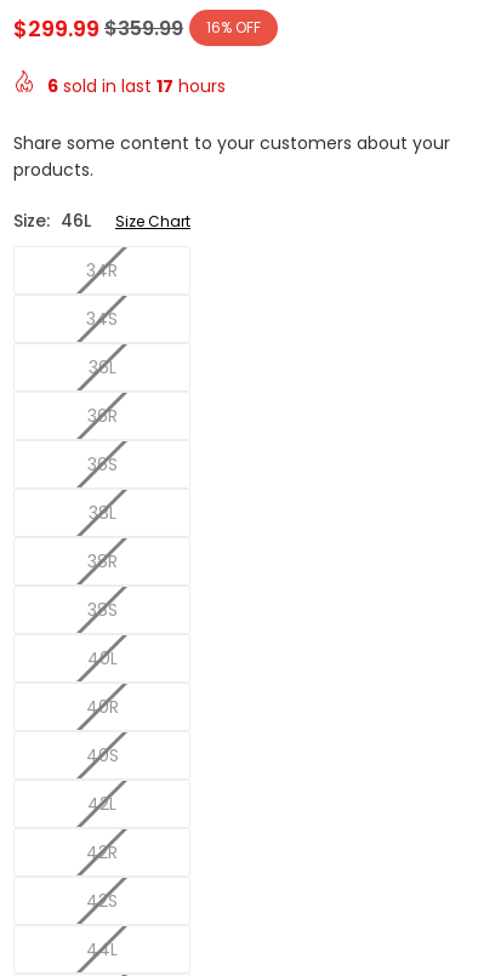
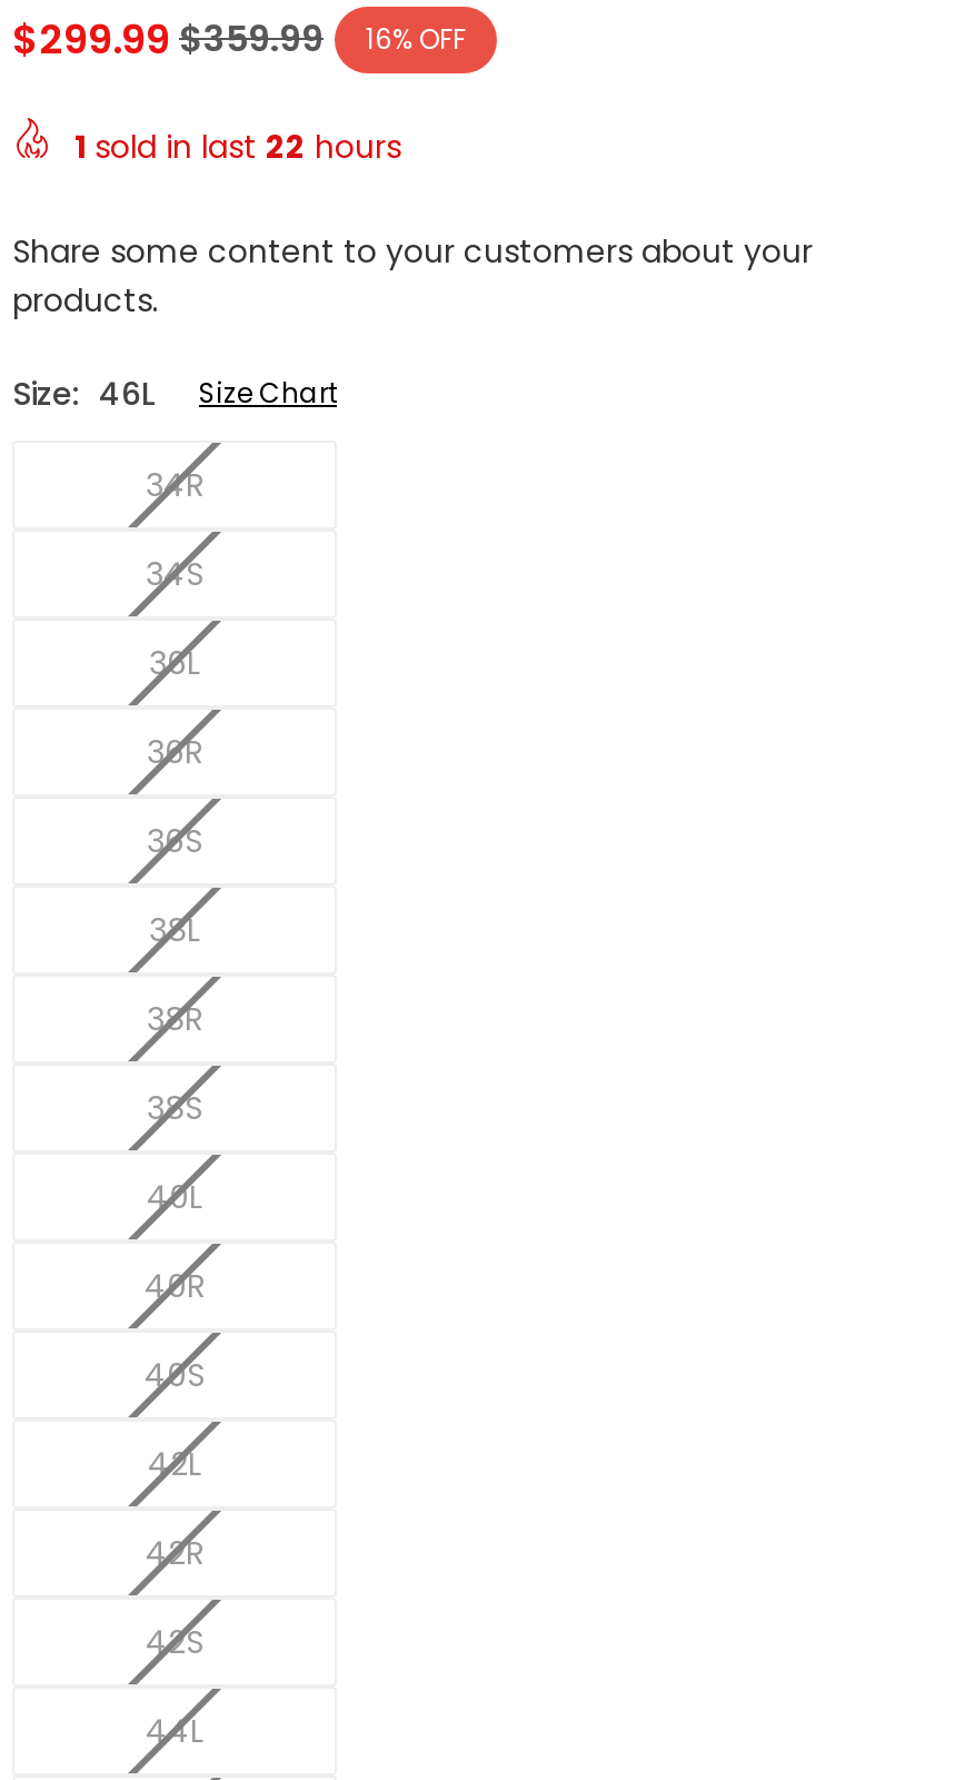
- 6 sold in last 17 hours
+ 1 sold in last 22 hours
